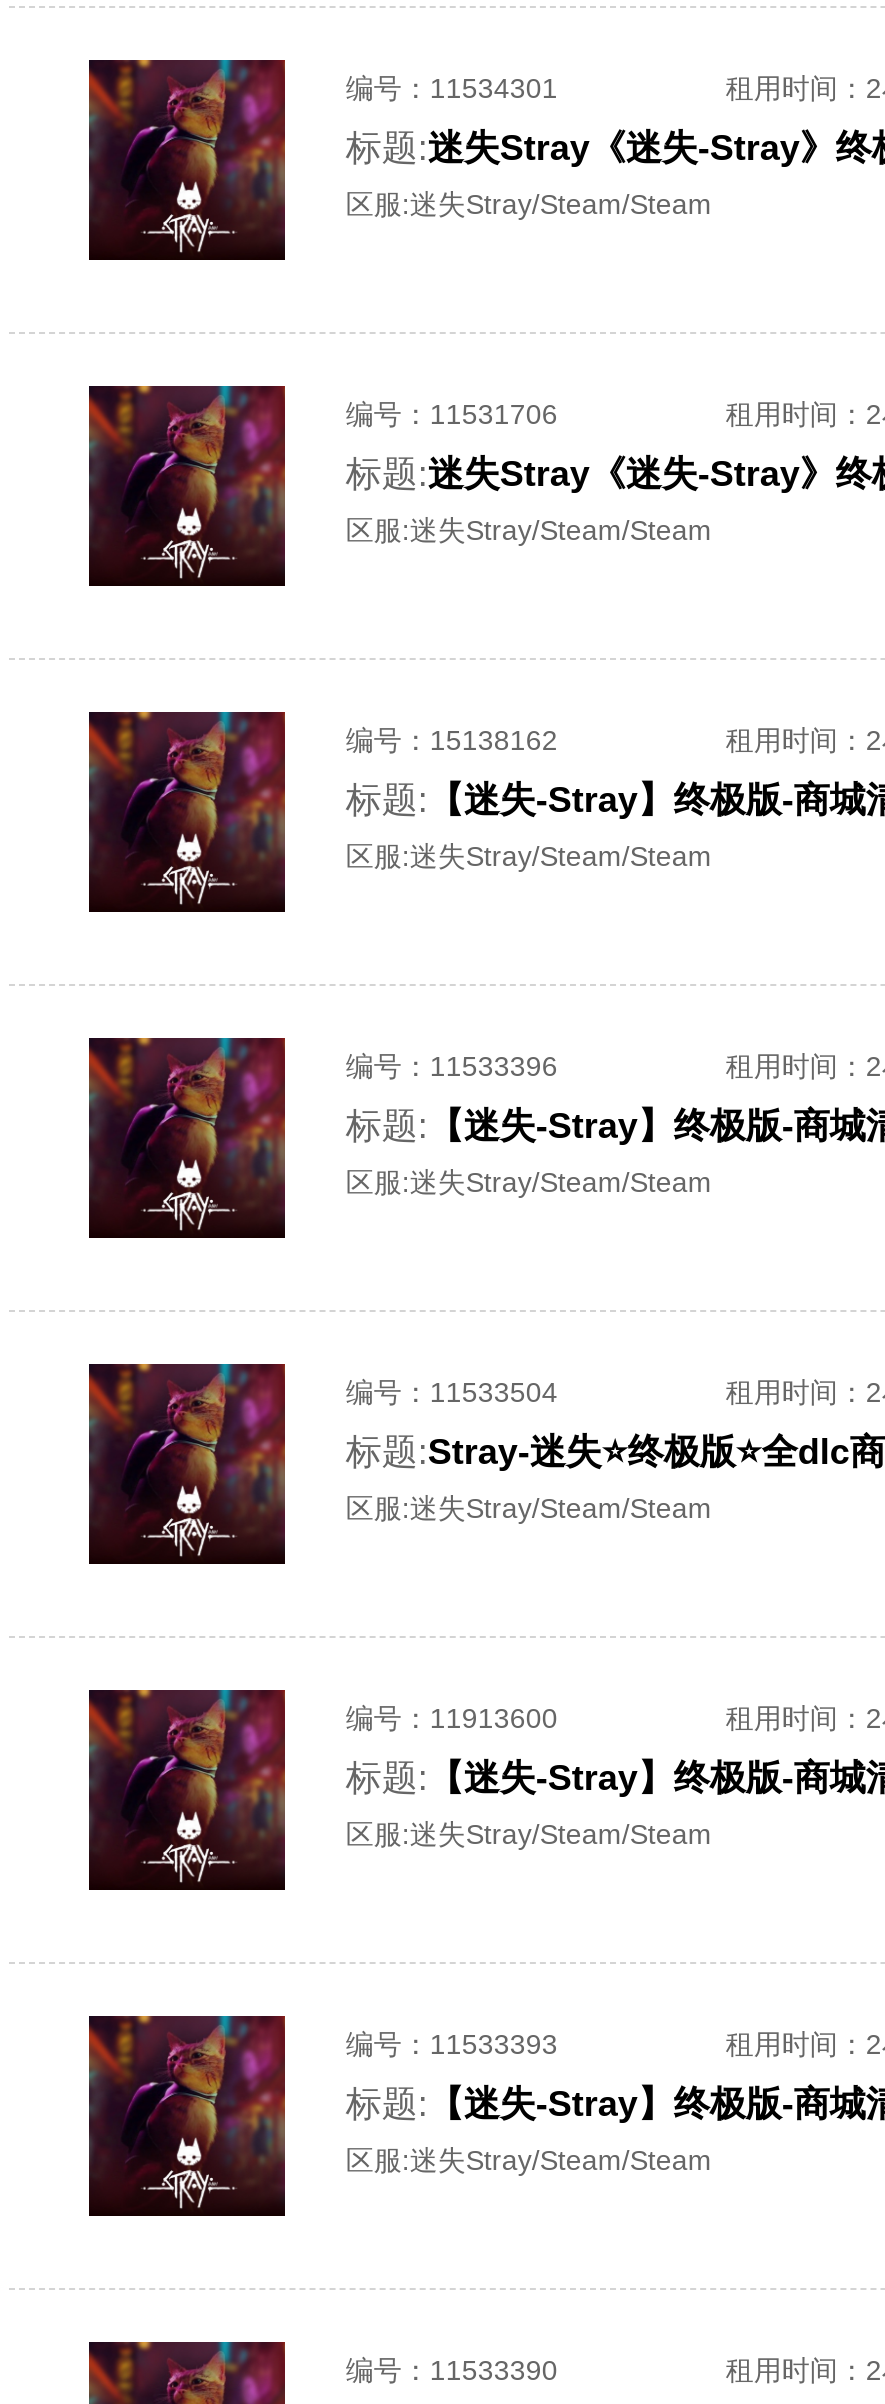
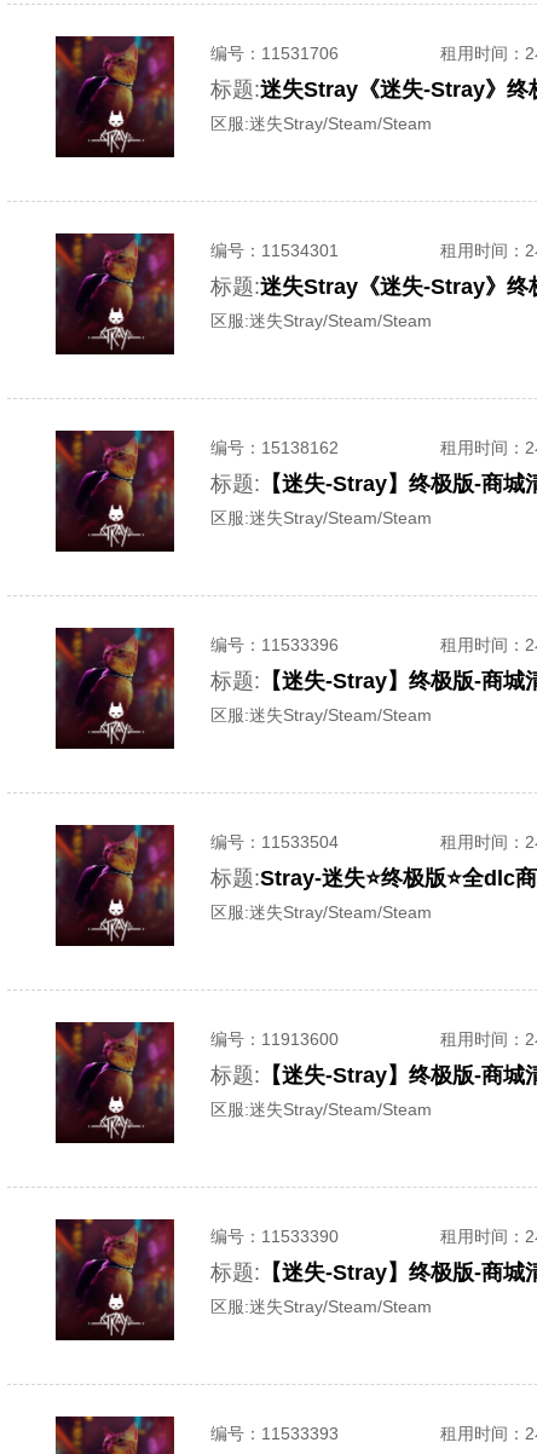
- 编号：11534301
+ 编号：11531706

- 编号：11531706
+ 编号：11534301

- 编号：11533393
+ 编号：11533390

- 编号：11533390
+ 编号：11533393
